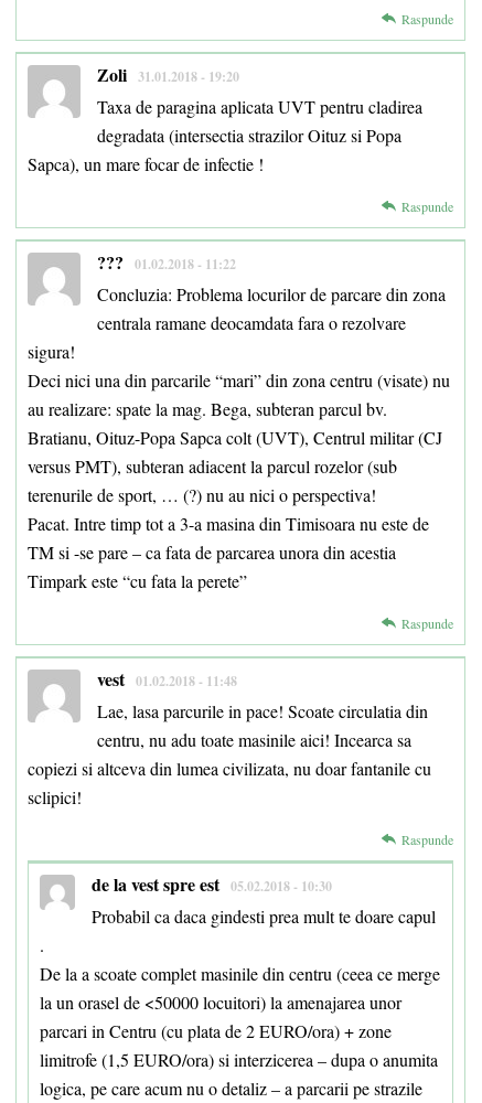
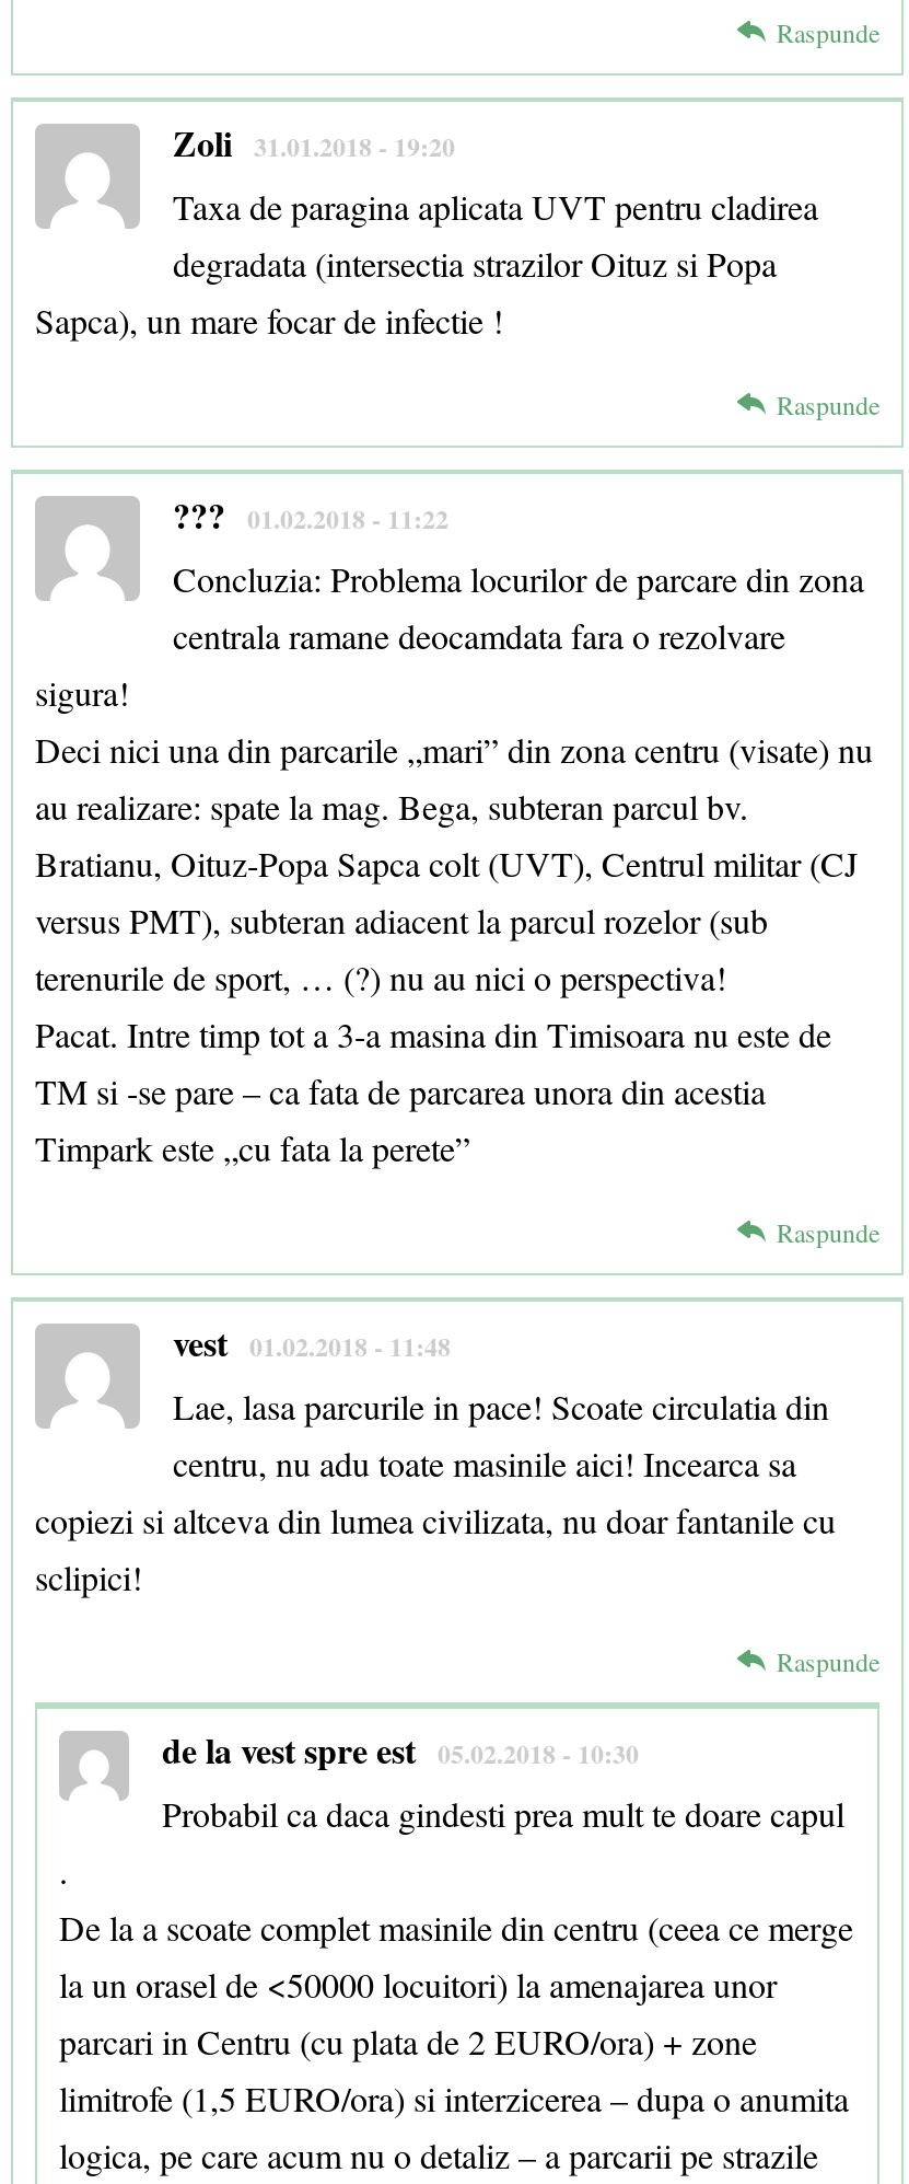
- Deci nici una din parcarile “mari” din zona centru (visate) nu
+ Deci nici una din parcarile „mari” din zona centru (visate) nu

- Timpark este “cu fata la perete”
+ Timpark este „cu fata la perete”
